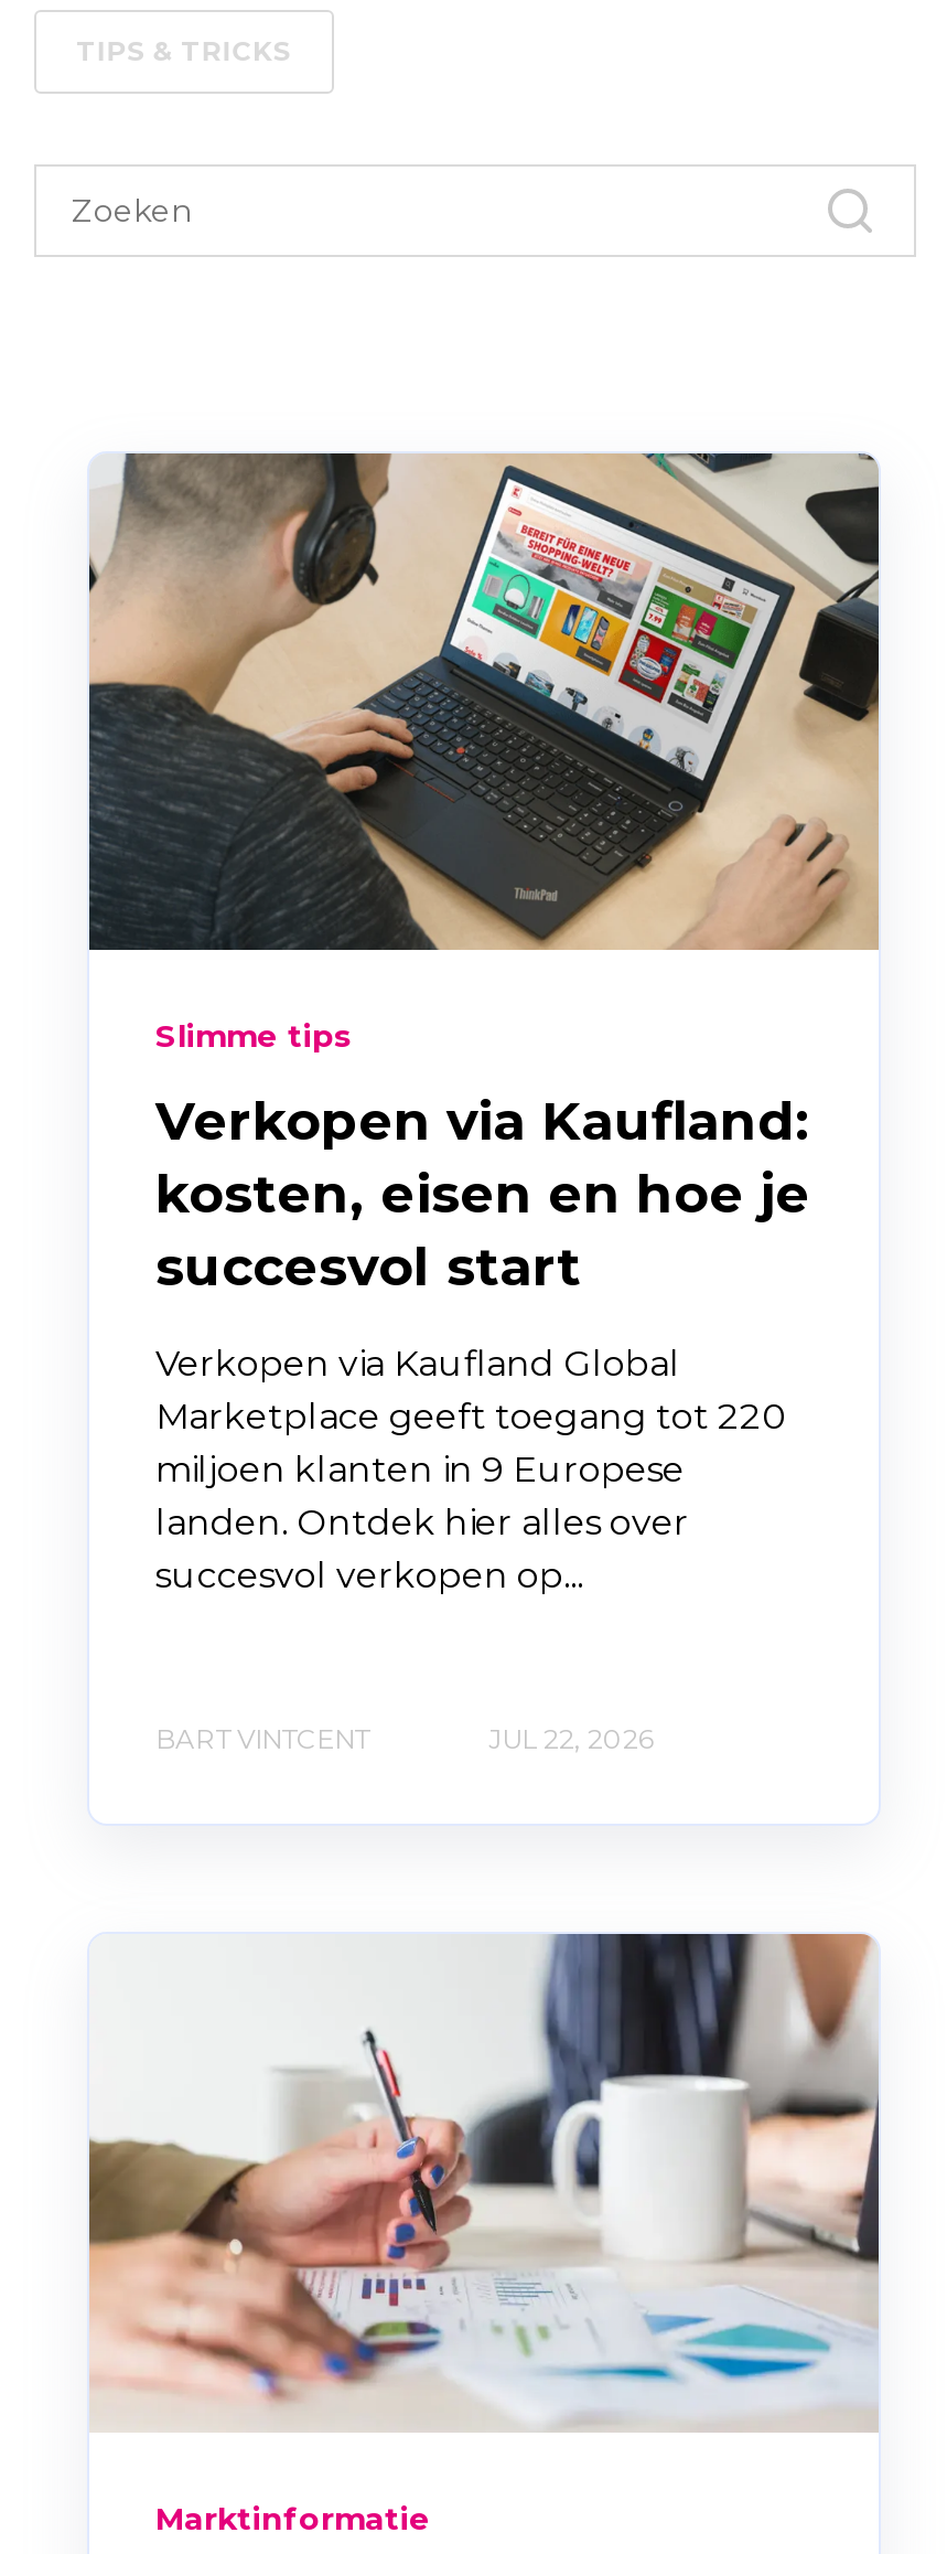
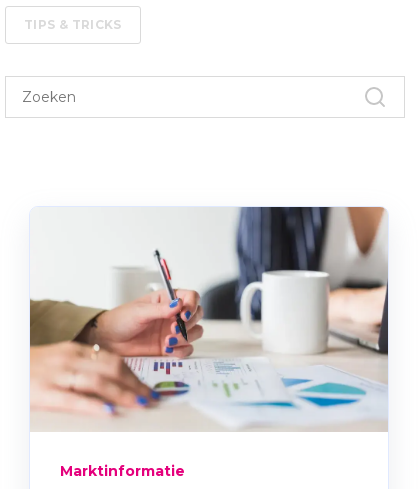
- [image]
- Slimme tips
- Verkopen via Kaufland:
- kosten, eisen en hoe je
- succesvol start
- Verkopen via Kaufland Global
- Marketplace geeft toegang tot 220
- miljoen klanten in 9 Europese
- landen. Ontdek hier alles over
- succesvol verkopen op...

- BART VINTCENT
- JUL 22, 2026
